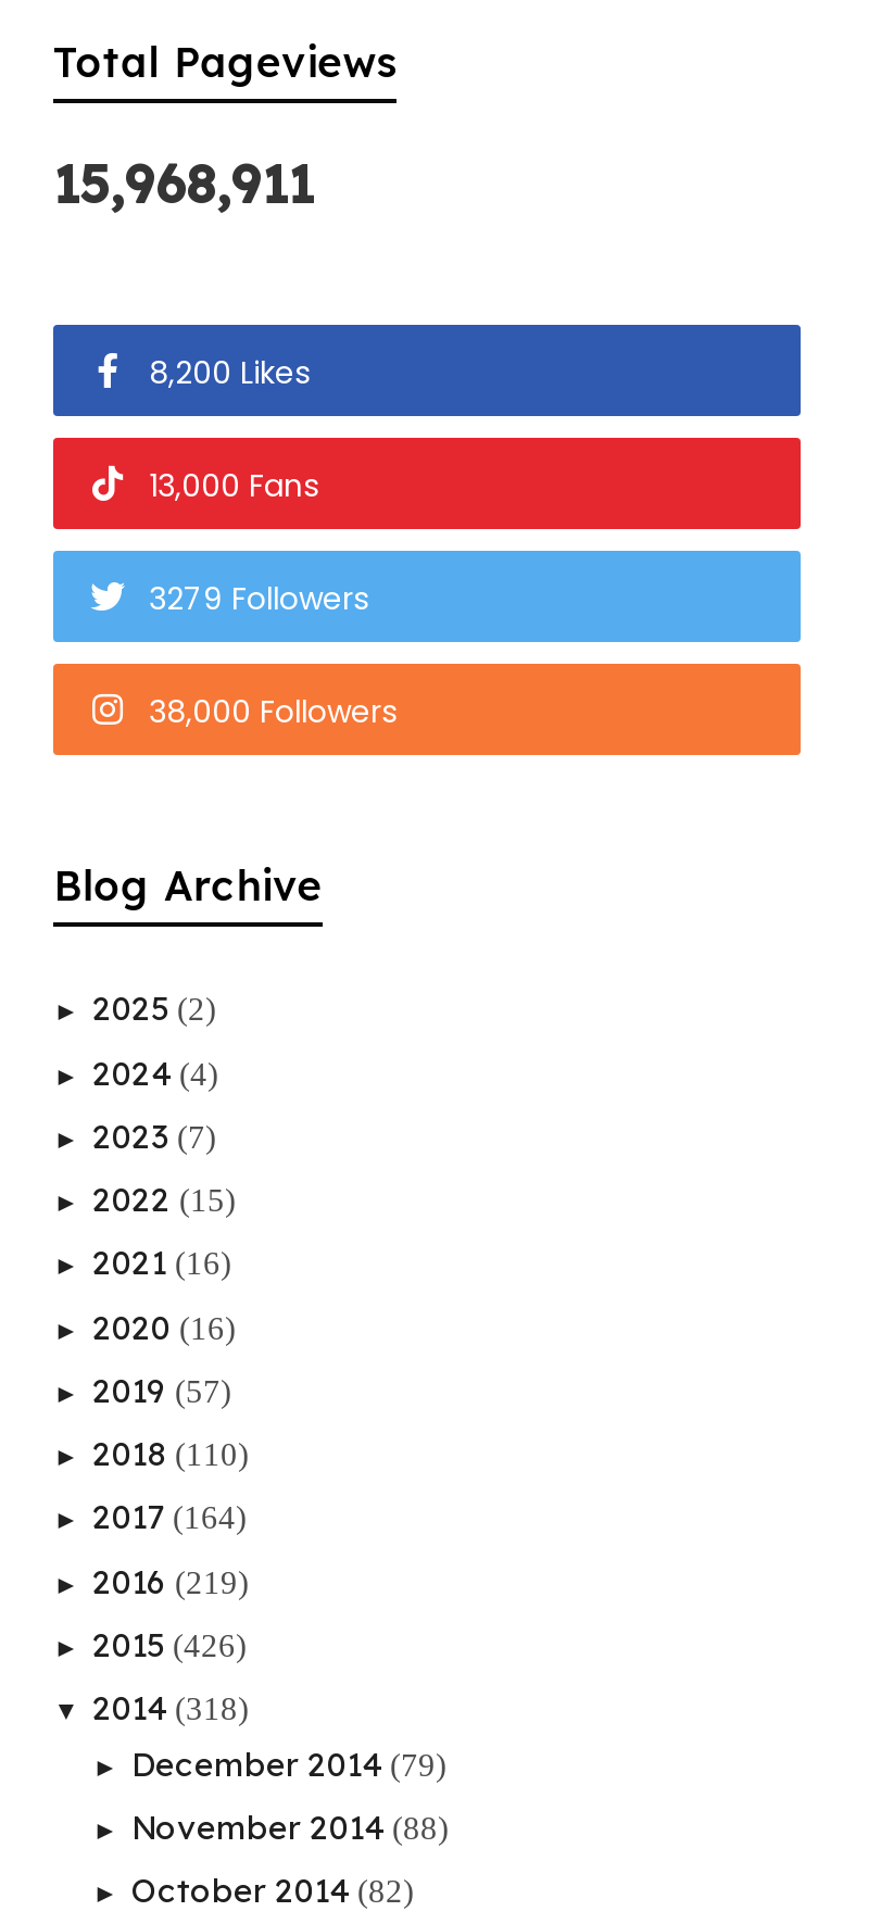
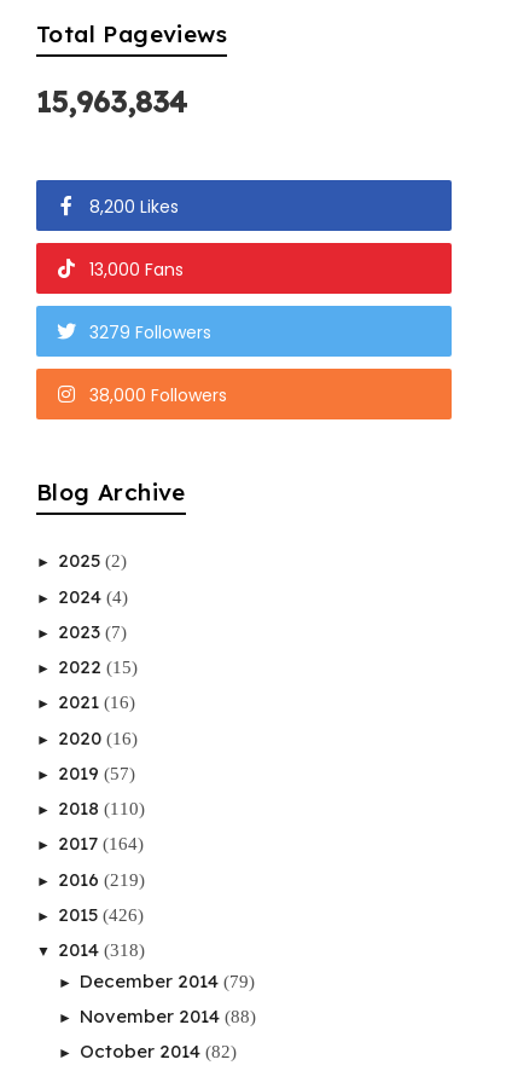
- 15,968,911
+ 15,963,834
